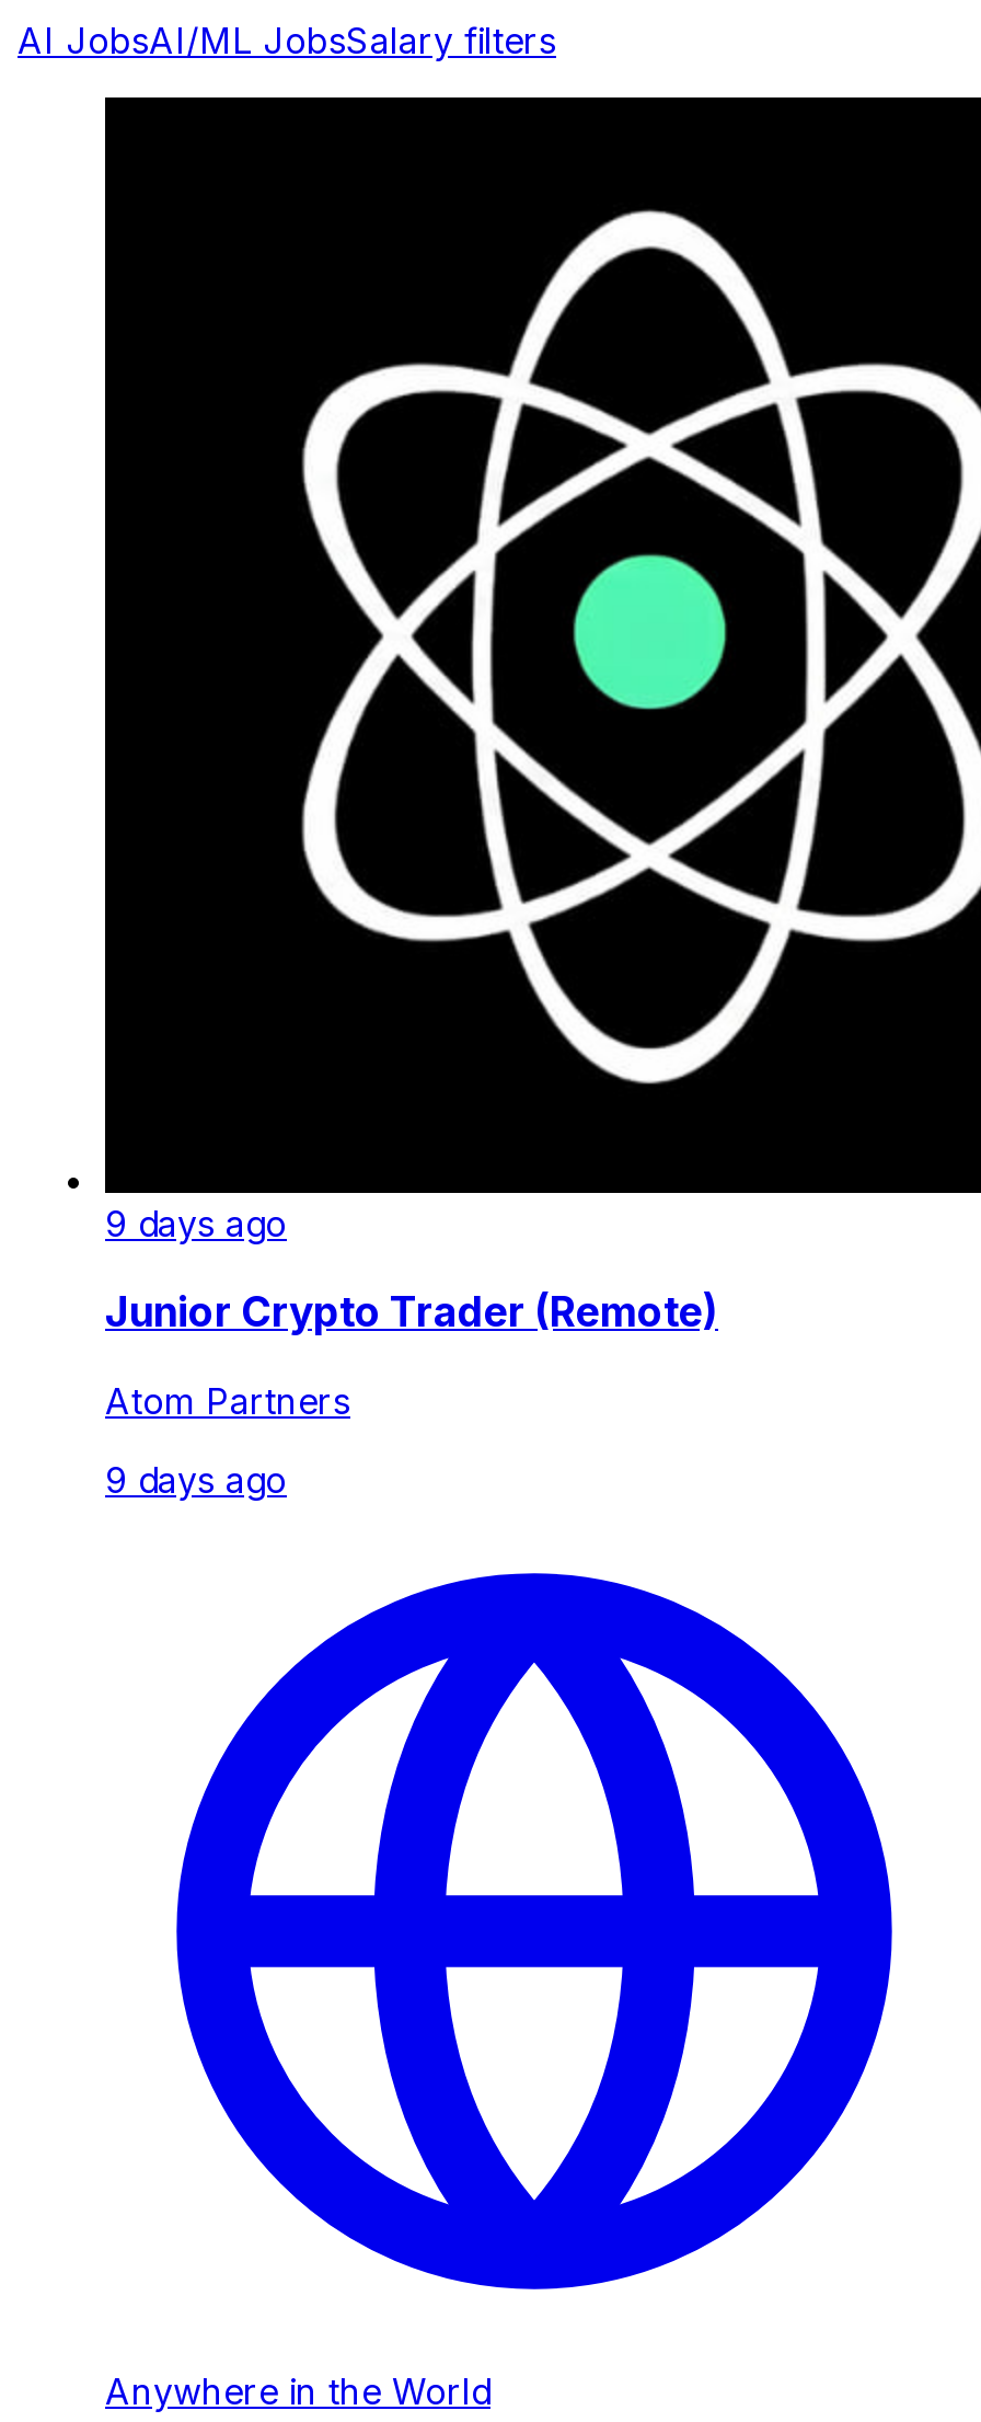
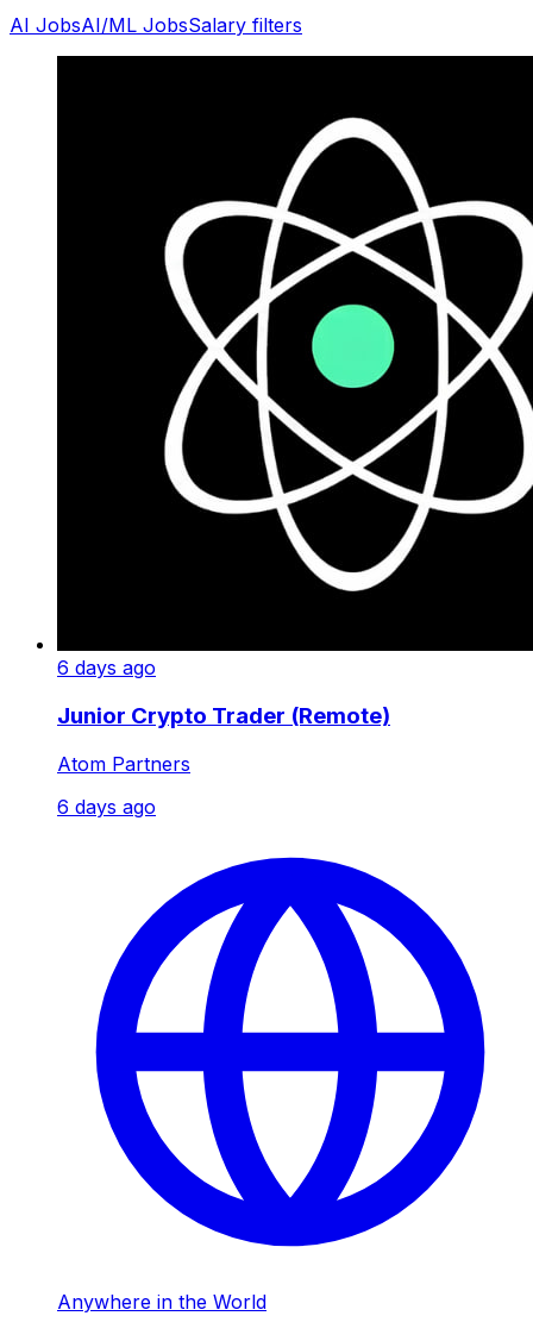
- 9 days ago
+ 6 days ago

- 9 days ago
+ 6 days ago
